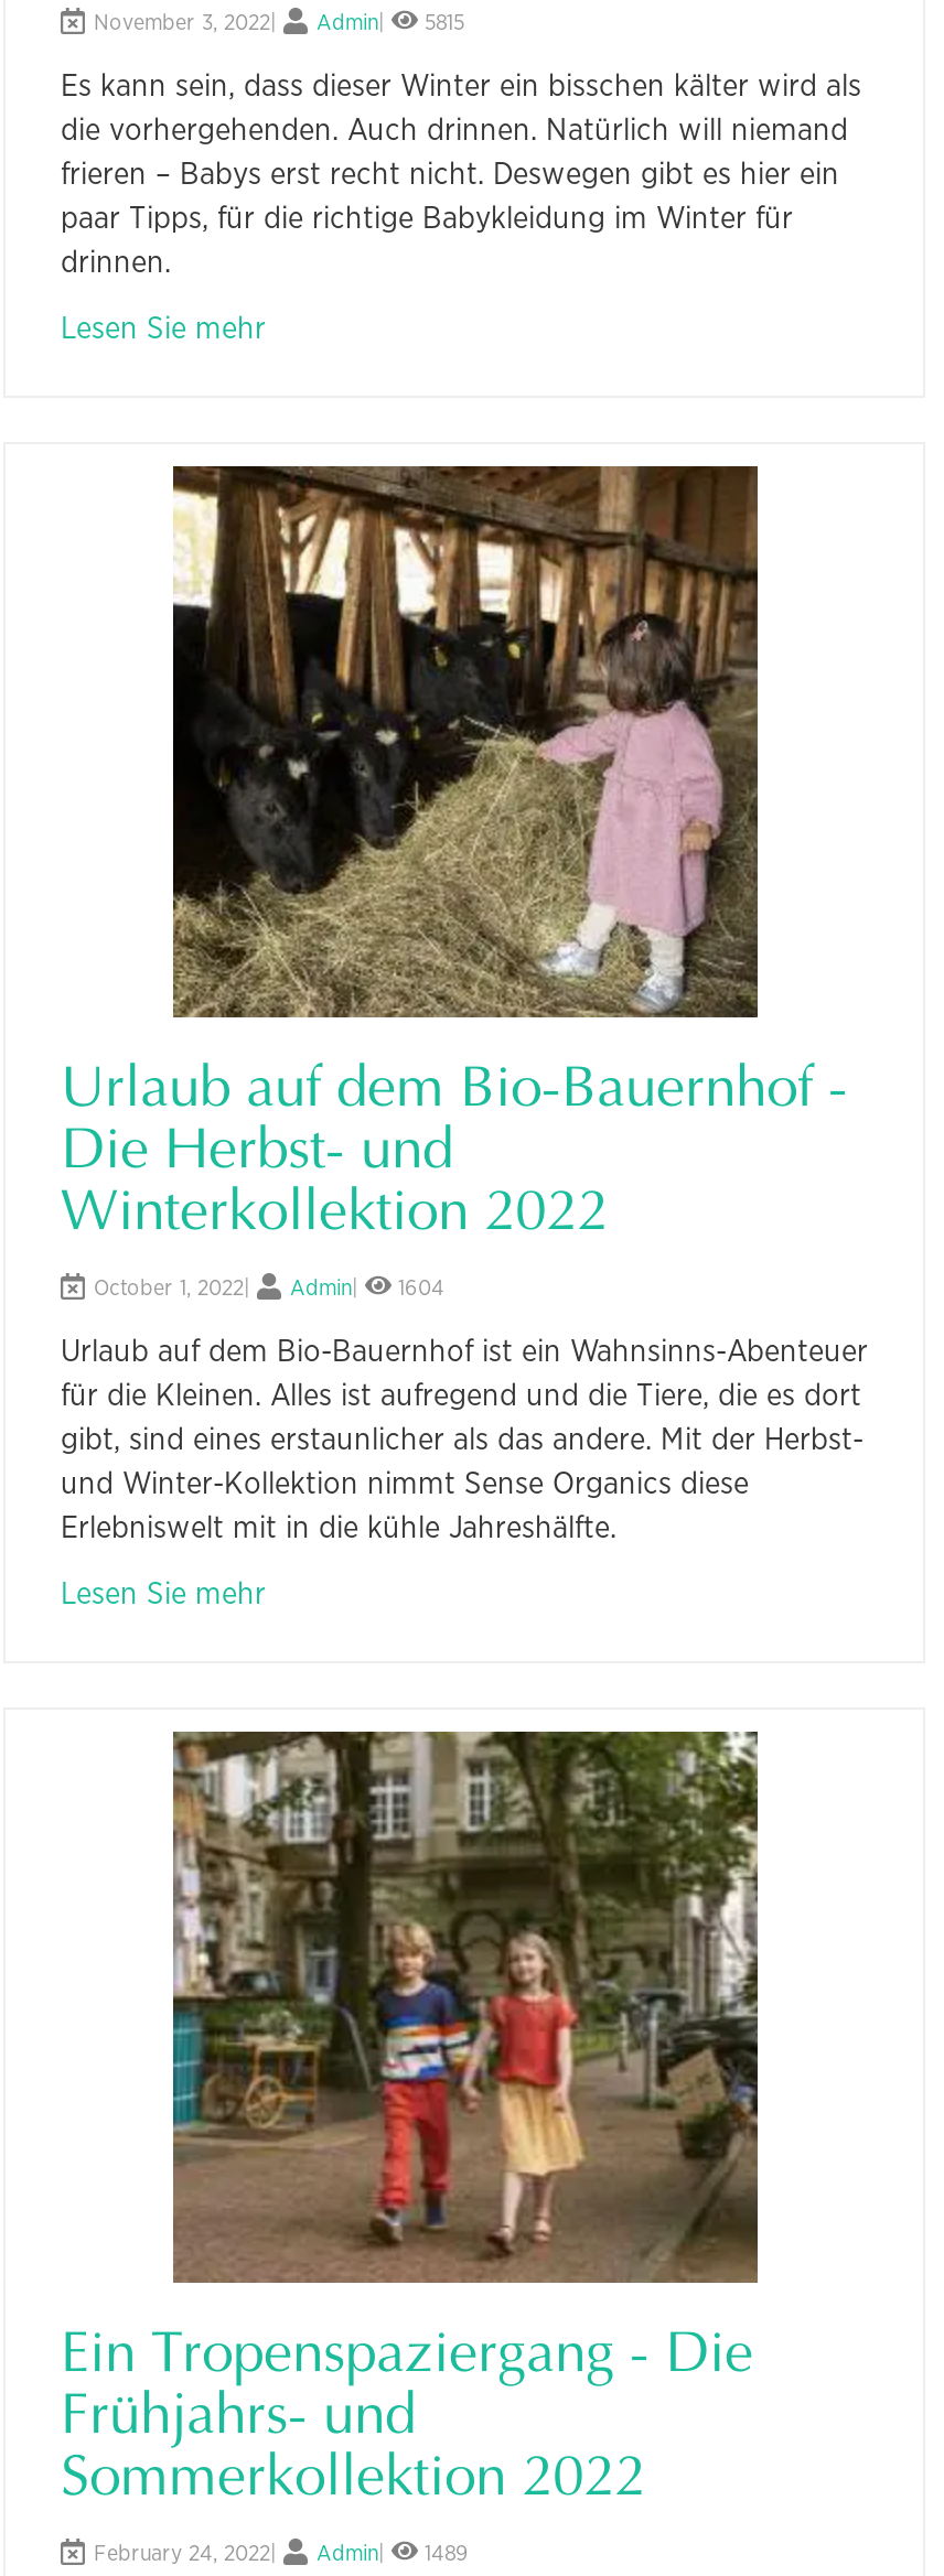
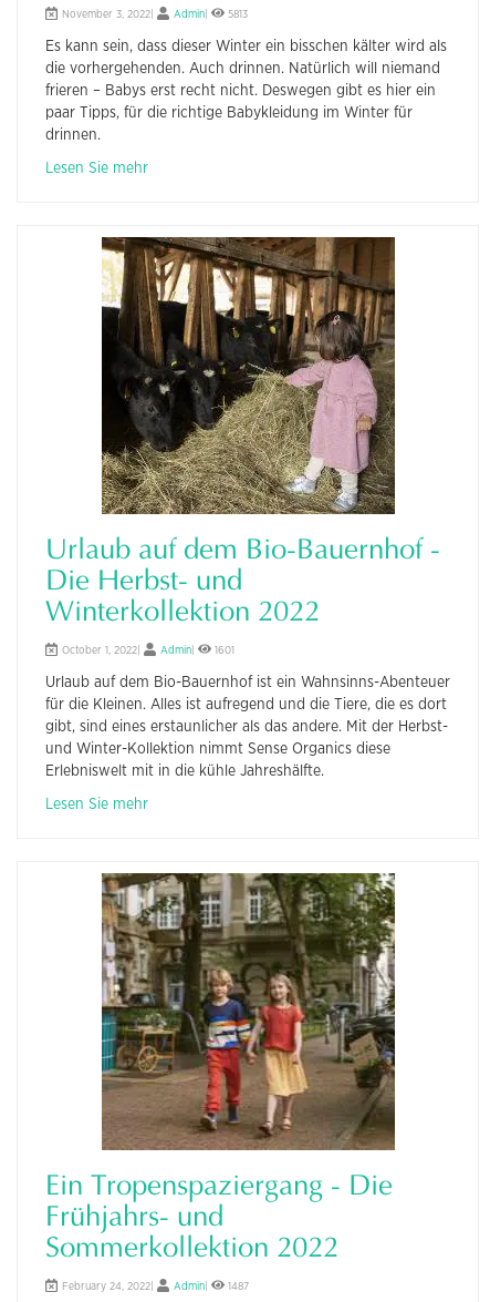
- 5815
+ 5813

- 1604
+ 1601

- 1489
+ 1487
